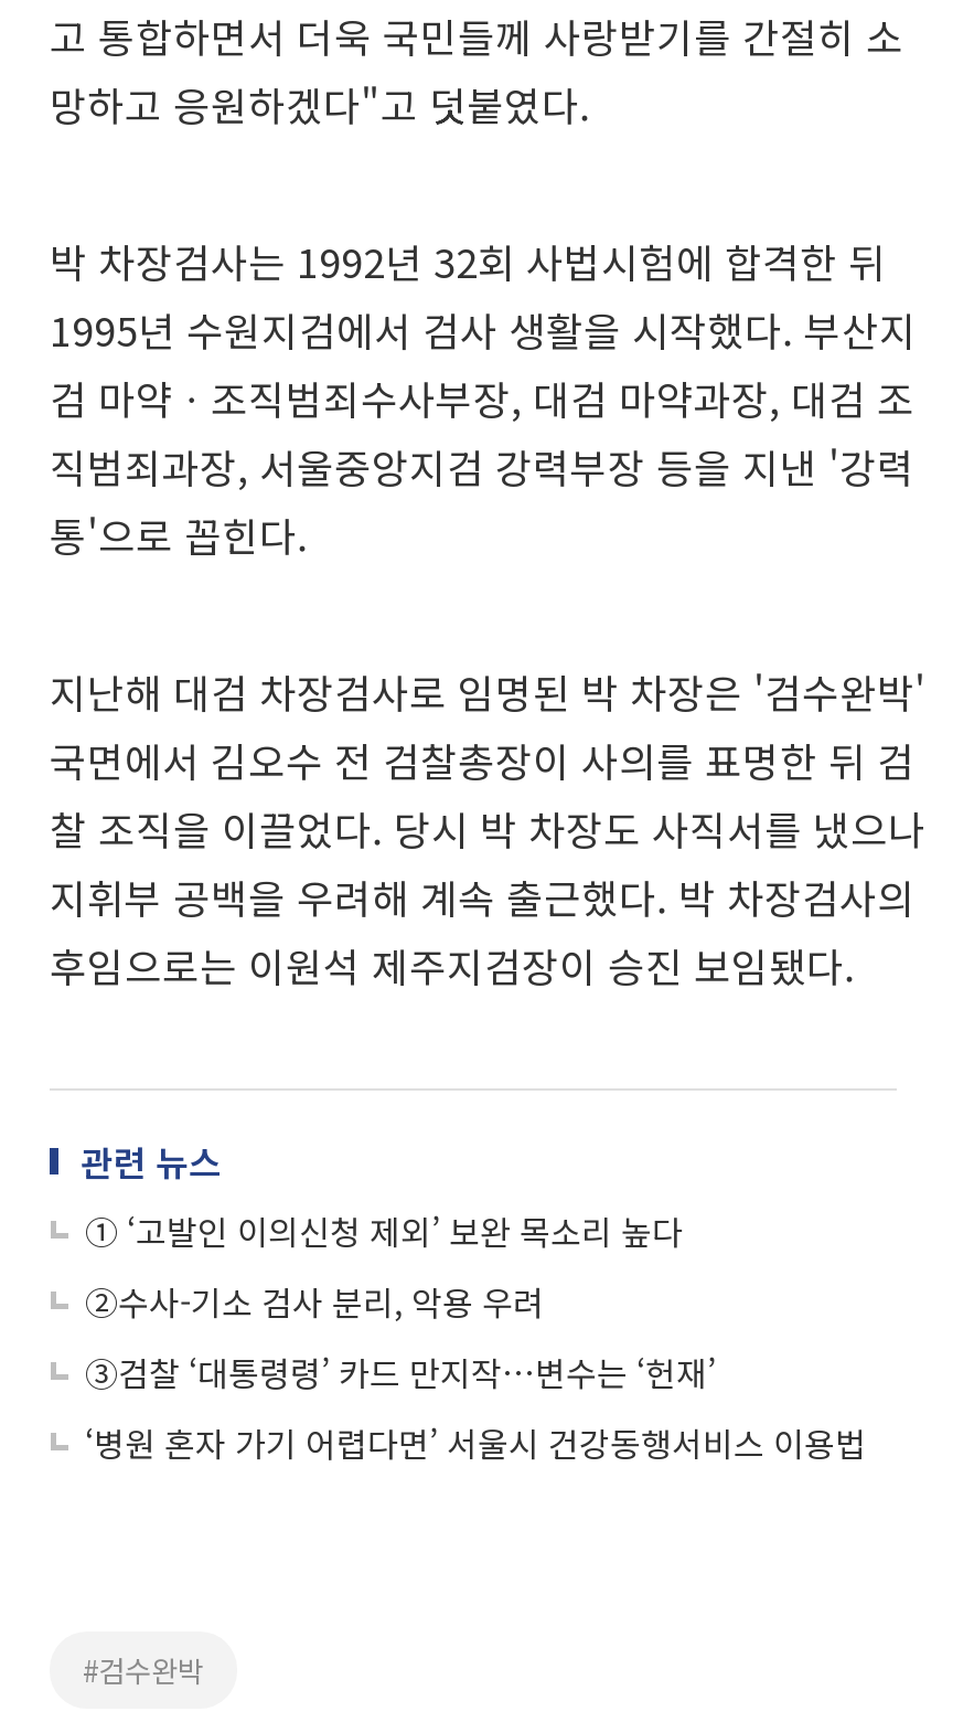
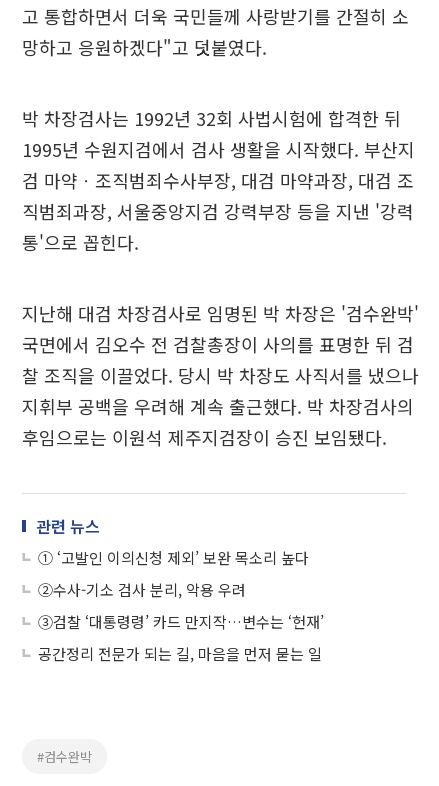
- ‘병원 혼자 가기 어렵다면’ 서울시 건강동행서비스 이용법
+ 공간정리 전문가 되는 길, 마음을 먼저 묻는 일
